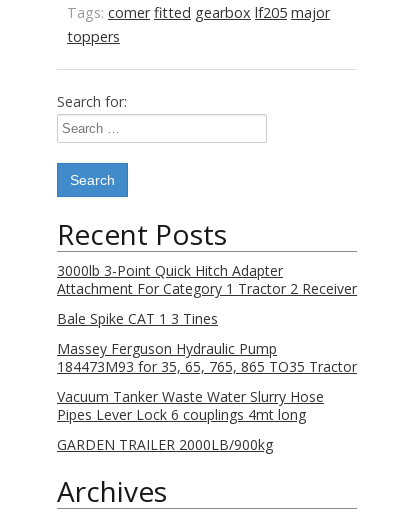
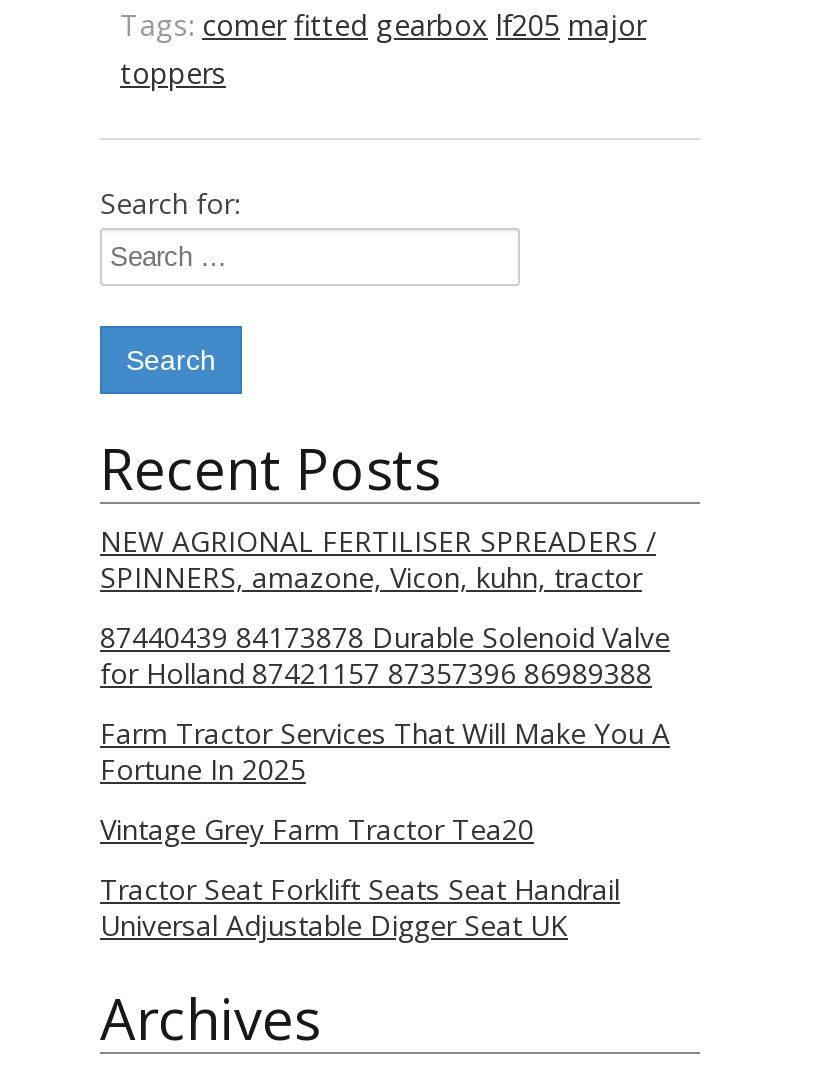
- 3000lb 3-Point Quick Hitch Adapter
- Attachment For Category 1 Tractor 2 Receiver
+ NEW AGRIONAL FERTILISER SPREADERS /
+ SPINNERS, amazone, Vicon, kuhn, tractor

- Bale Spike CAT 1 3 Tines
+ 87440439 84173878 Durable Solenoid Valve
+ for Holland 87421157 87357396 86989388

- Massey Ferguson Hydraulic Pump
- 184473M93 for 35, 65, 765, 865 TO35 Tractor
+ Farm Tractor Services That Will Make You A
+ Fortune In 2025

- Vacuum Tanker Waste Water Slurry Hose
- Pipes Lever Lock 6 couplings 4mt long
+ Vintage Grey Farm Tractor Tea20

- GARDEN TRAILER 2000LB/900kg
+ Tractor Seat Forklift Seats Seat Handrail
+ Universal Adjustable Digger Seat UK
